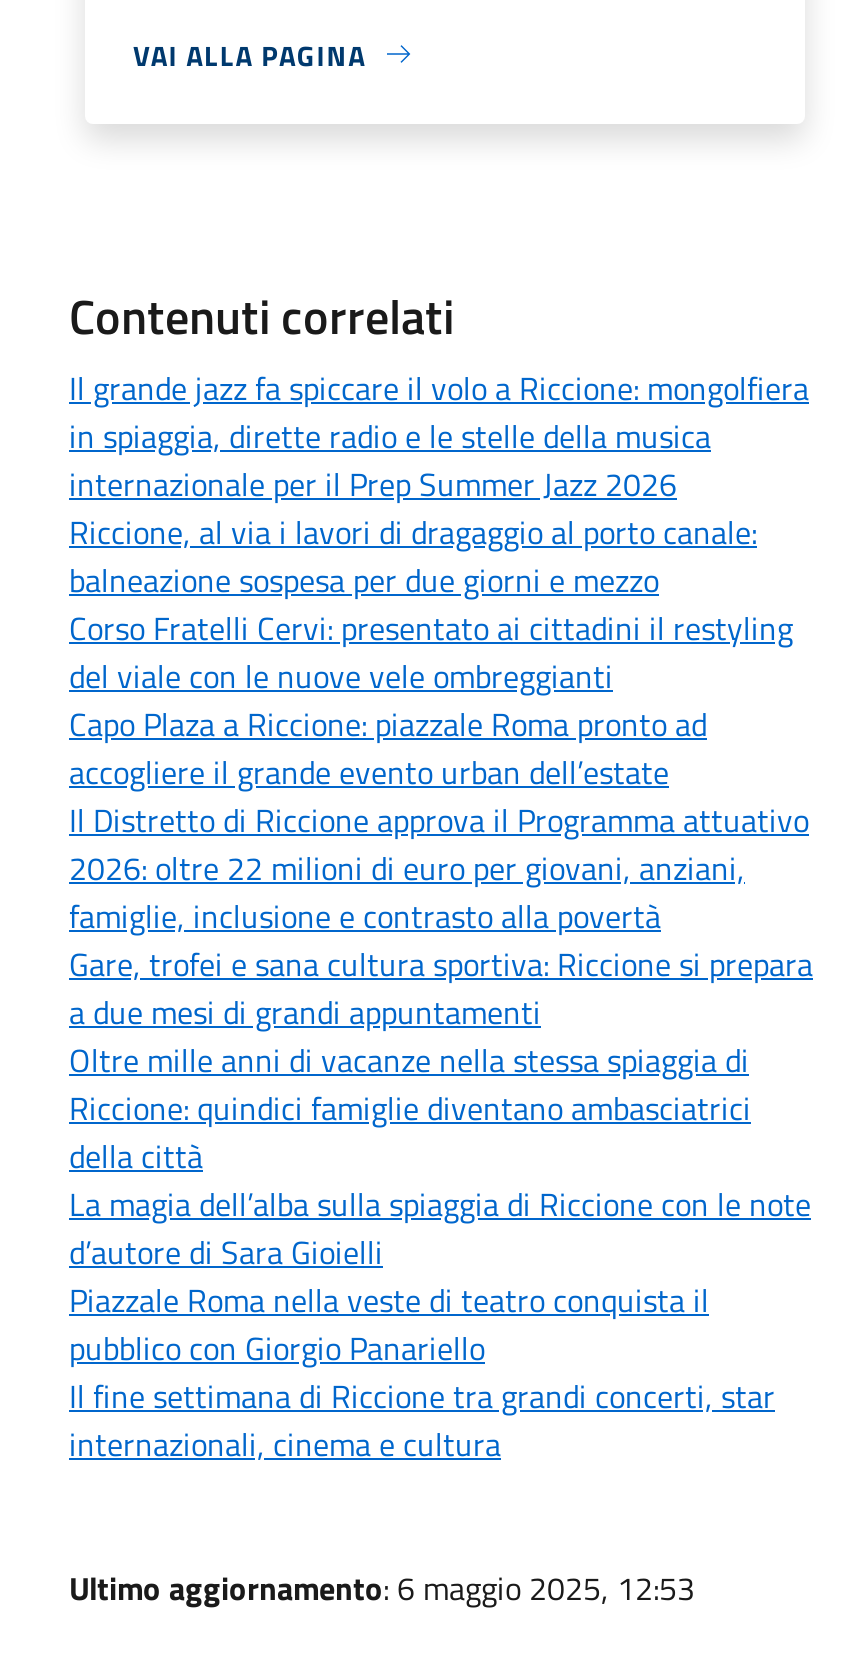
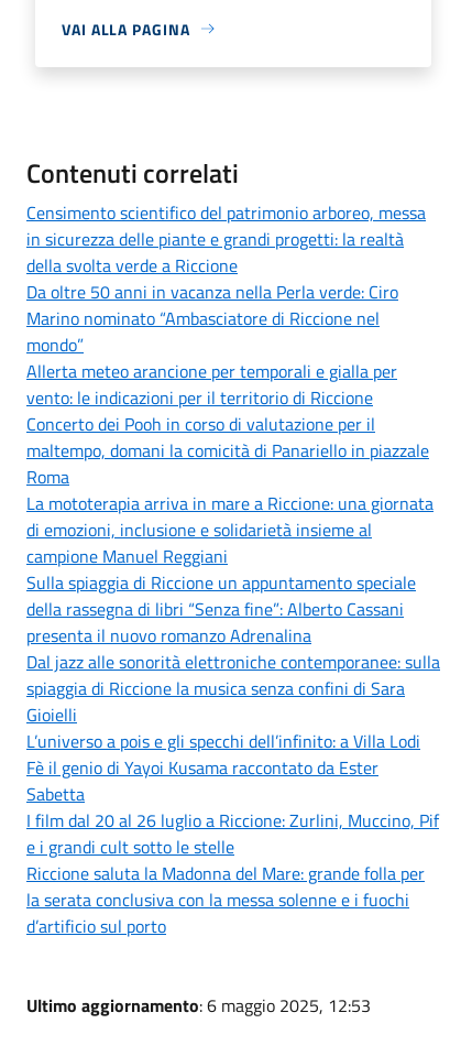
- Il grande jazz fa spiccare il volo a Riccione: mongolfiera
- in spiaggia, dirette radio e le stelle della musica
- internazionale per il Prep Summer Jazz 2026
- Riccione, al via i lavori di dragaggio al porto canale:
- balneazione sospesa per due giorni e mezzo
- Corso Fratelli Cervi: presentato ai cittadini il restyling
- del viale con le nuove vele ombreggianti
- Capo Plaza a Riccione: piazzale Roma pronto ad
- accogliere il grande evento urban dell’estate
- Il Distretto di Riccione approva il Programma attuativo
- 2026: oltre 22 milioni di euro per giovani, anziani,
- famiglie, inclusione e contrasto alla povertà
- Gare, trofei e sana cultura sportiva: Riccione si prepara
- a due mesi di grandi appuntamenti
- Oltre mille anni di vacanze nella stessa spiaggia di
- Riccione: quindici famiglie diventano ambasciatrici
- della città
- La magia dell’alba sulla spiaggia di Riccione con le note
- d’autore di Sara Gioielli
- Piazzale Roma nella veste di teatro conquista il
- pubblico con Giorgio Panariello
- Il fine settimana di Riccione tra grandi concerti, star
- internazionali, cinema e cultura
+ Censimento scientifico del patrimonio arboreo, messa
+ in sicurezza delle piante e grandi progetti: la realtà
+ della svolta verde a Riccione
+ Da oltre 50 anni in vacanza nella Perla verde: Ciro
+ Marino nominato “Ambasciatore di Riccione nel
+ mondo”
+ Allerta meteo arancione per temporali e gialla per
+ vento: le indicazioni per il territorio di Riccione
+ Concerto dei Pooh in corso di valutazione per il
+ maltempo, domani la comicità di Panariello in piazzale
+ Roma
+ La mototerapia arriva in mare a Riccione: una giornata
+ di emozioni, inclusione e solidarietà insieme al
+ campione Manuel Reggiani
+ Sulla spiaggia di Riccione un appuntamento speciale
+ della rassegna di libri “Senza fine”: Alberto Cassani
+ presenta il nuovo romanzo Adrenalina
+ Dal jazz alle sonorità elettroniche contemporanee: sulla
+ spiaggia di Riccione la musica senza confini di Sara
+ Gioielli
+ L’universo a pois e gli specchi dell’infinito: a Villa Lodi
+ Fè il genio di Yayoi Kusama raccontato da Ester
+ Sabetta
+ I film dal 20 al 26 luglio a Riccione: Zurlini, Muccino, Pif
+ e i grandi cult sotto le stelle
+ Riccione saluta la Madonna del Mare: grande folla per
+ la serata conclusiva con la messa solenne e i fuochi
+ d’artificio sul porto
